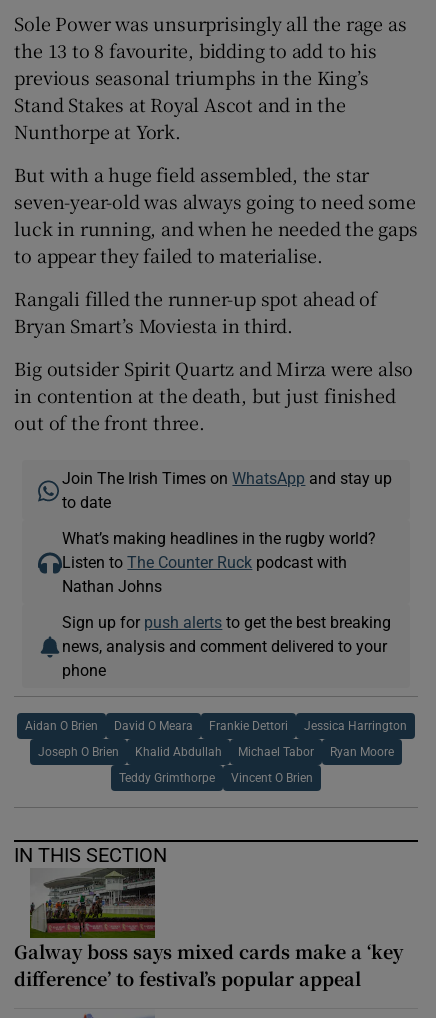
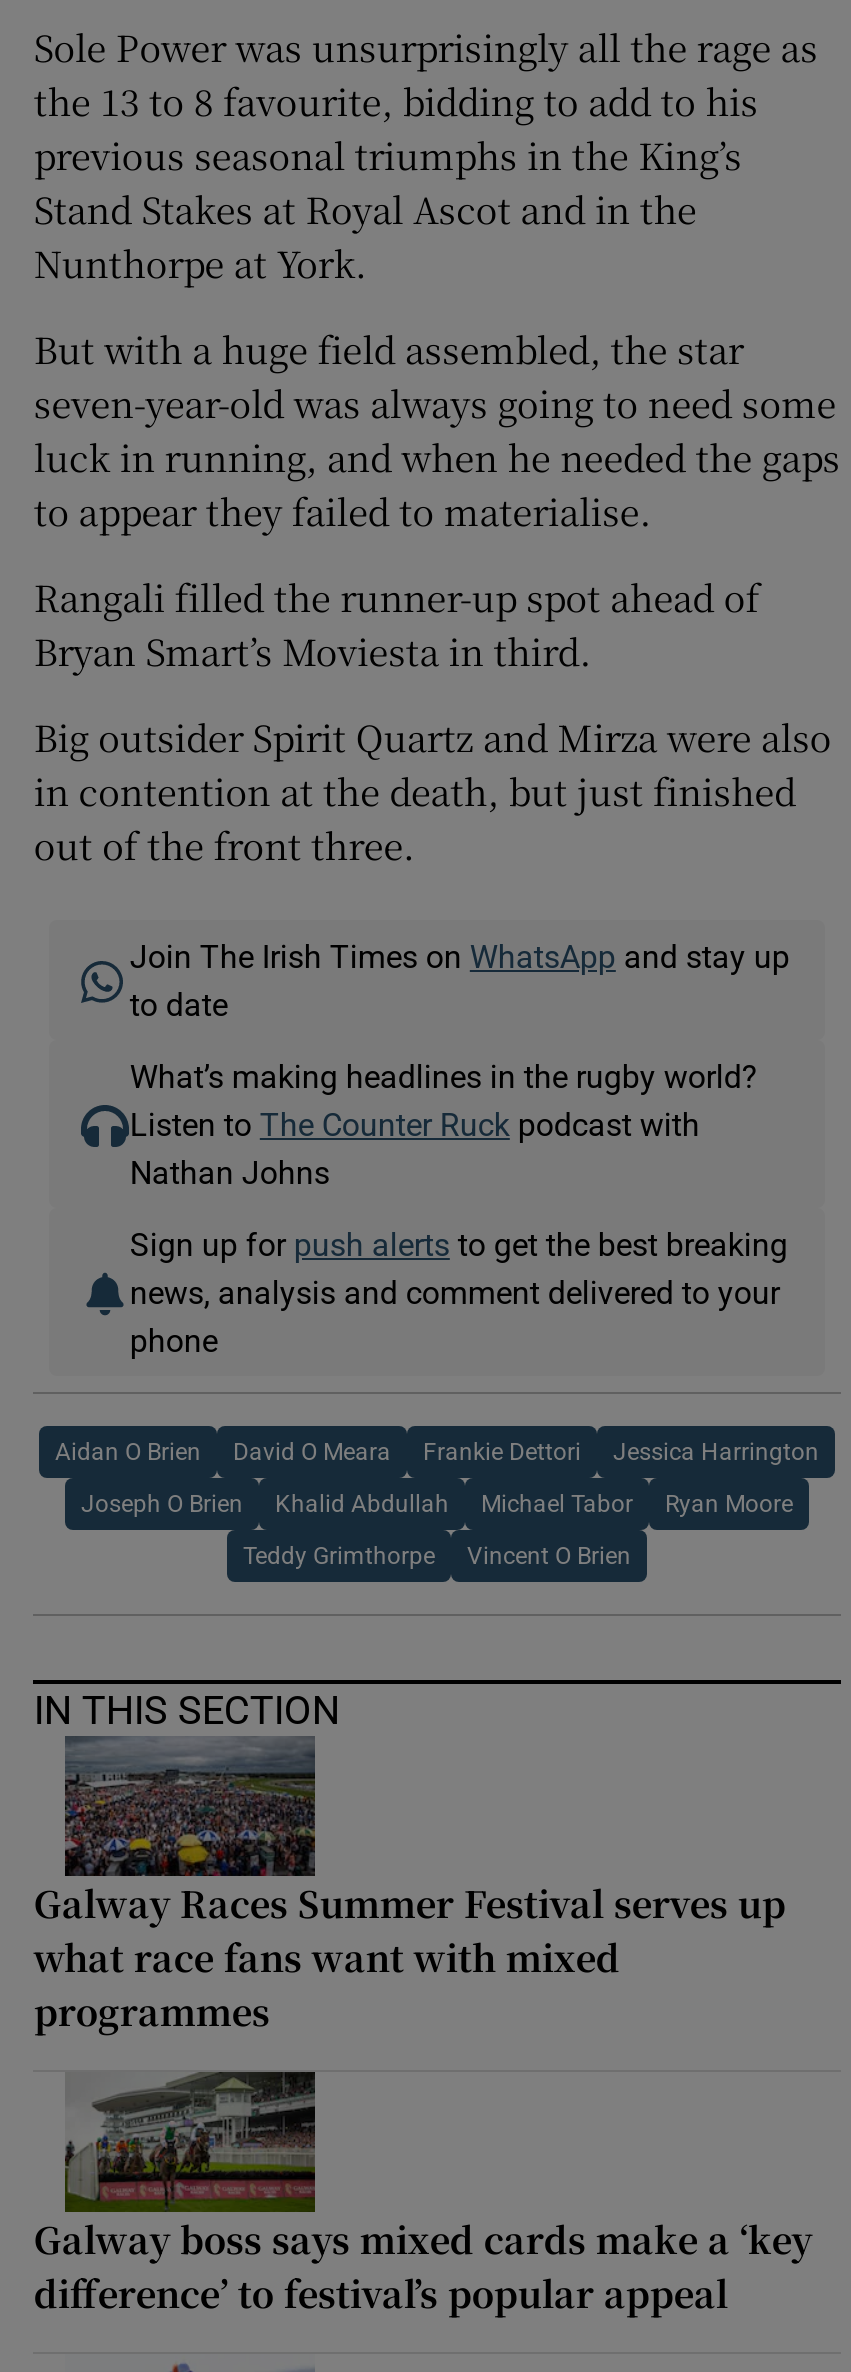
+ [image]
+ Galway Races Summer Festival serves up
+ what race fans want with mixed
+ programmes
